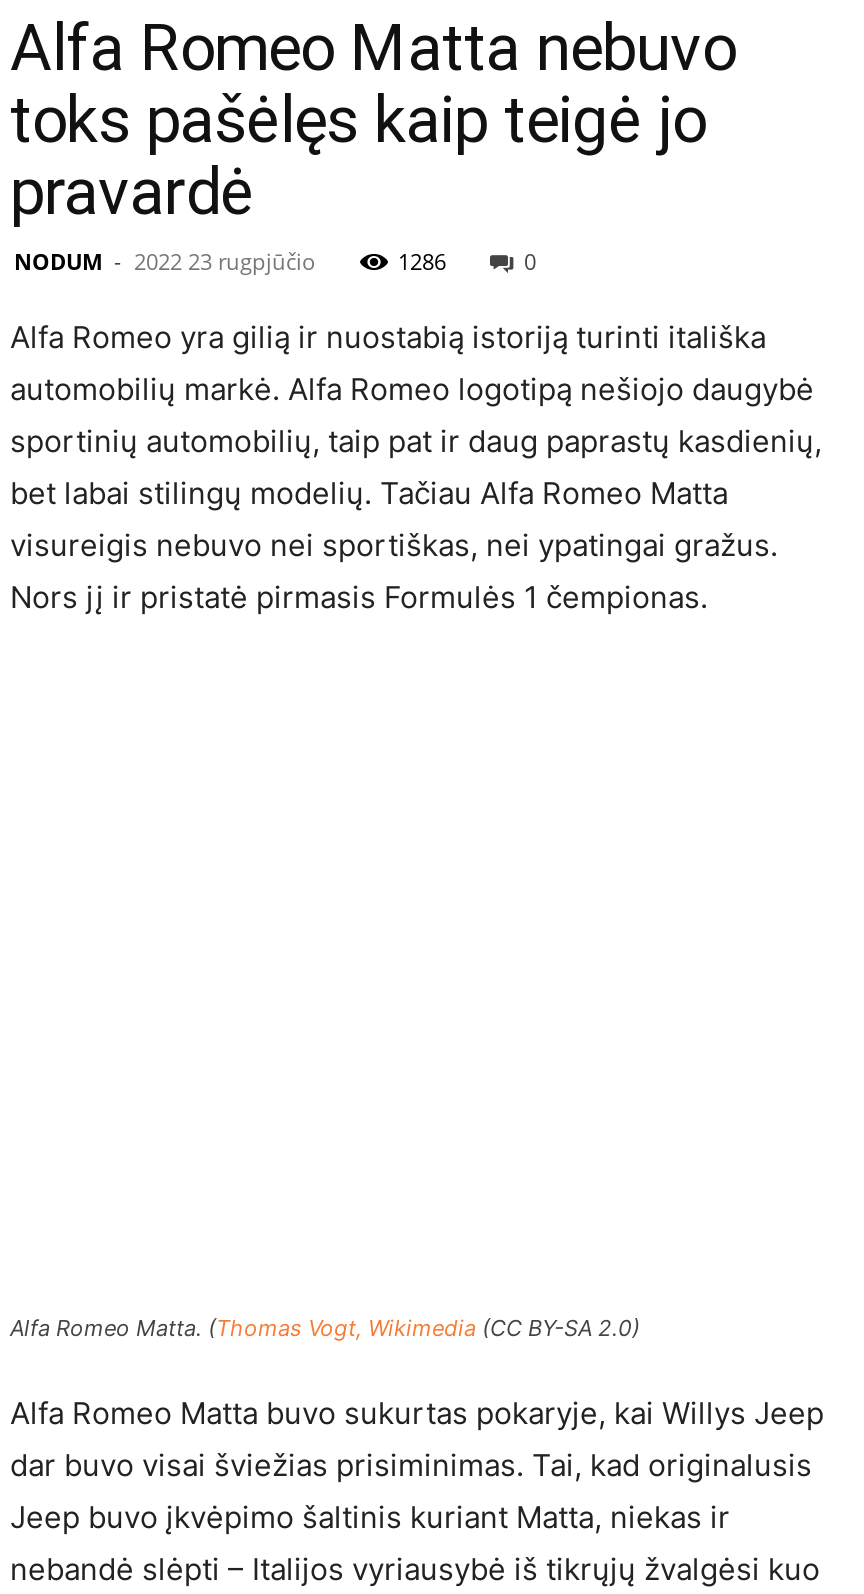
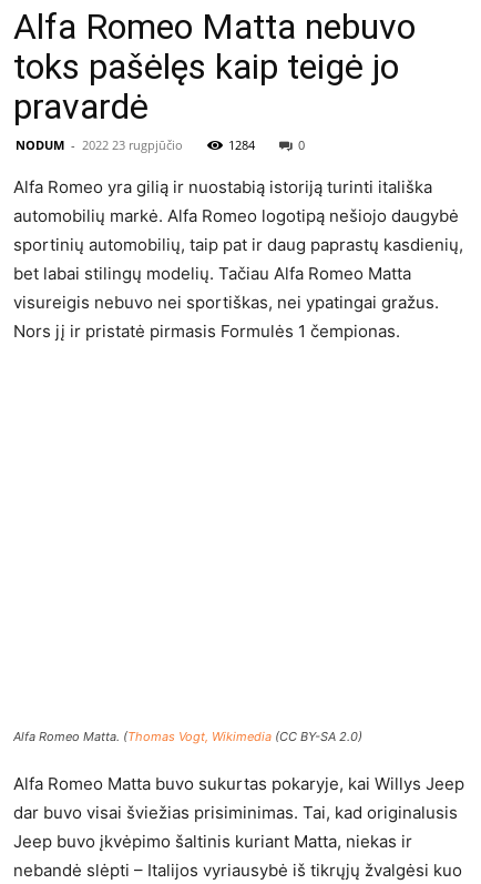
- 1286
+ 1284
